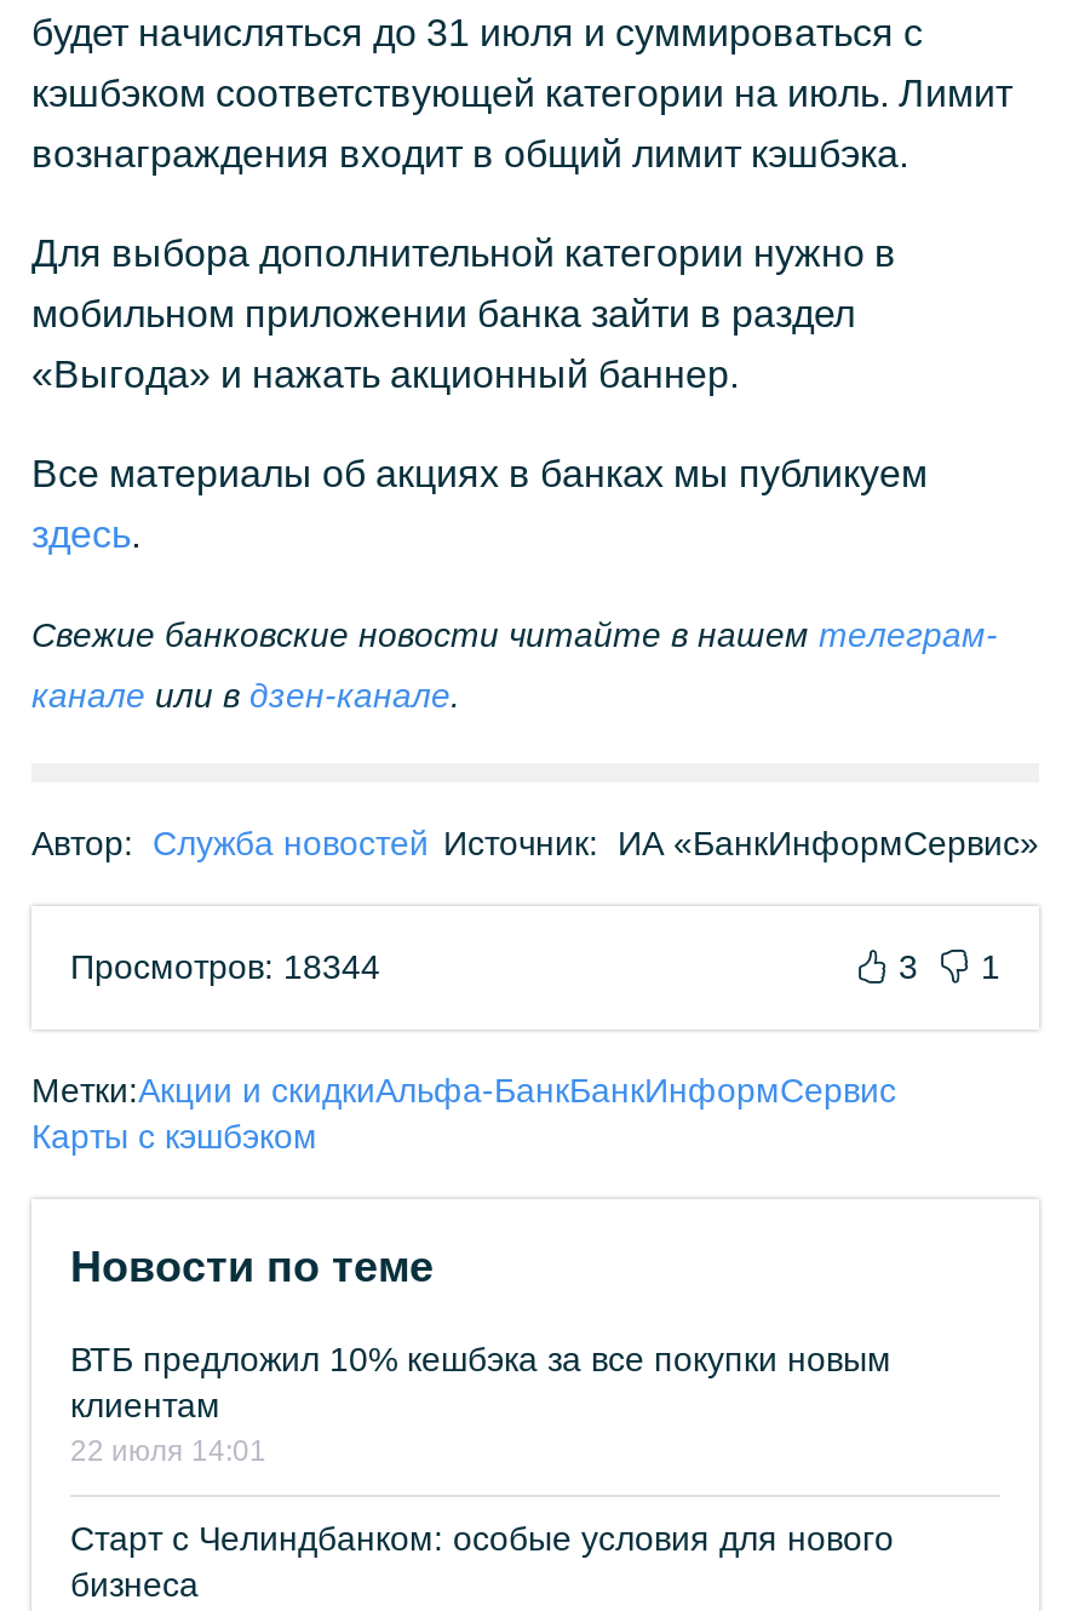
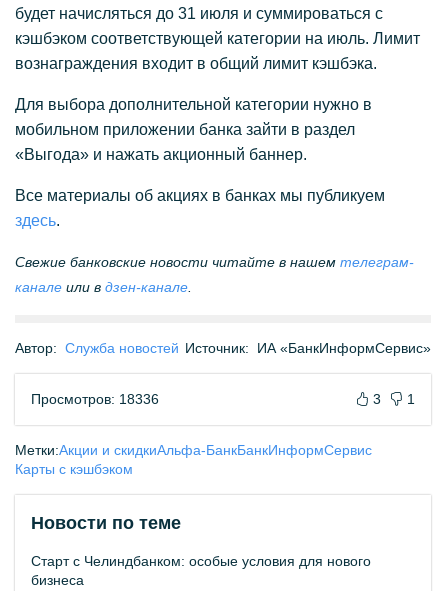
- Просмотров: 18344
+ Просмотров: 18336

- ВТБ предложил 10% кешбэка за все покупки новым
- клиентам
- 22 июля 14:01
